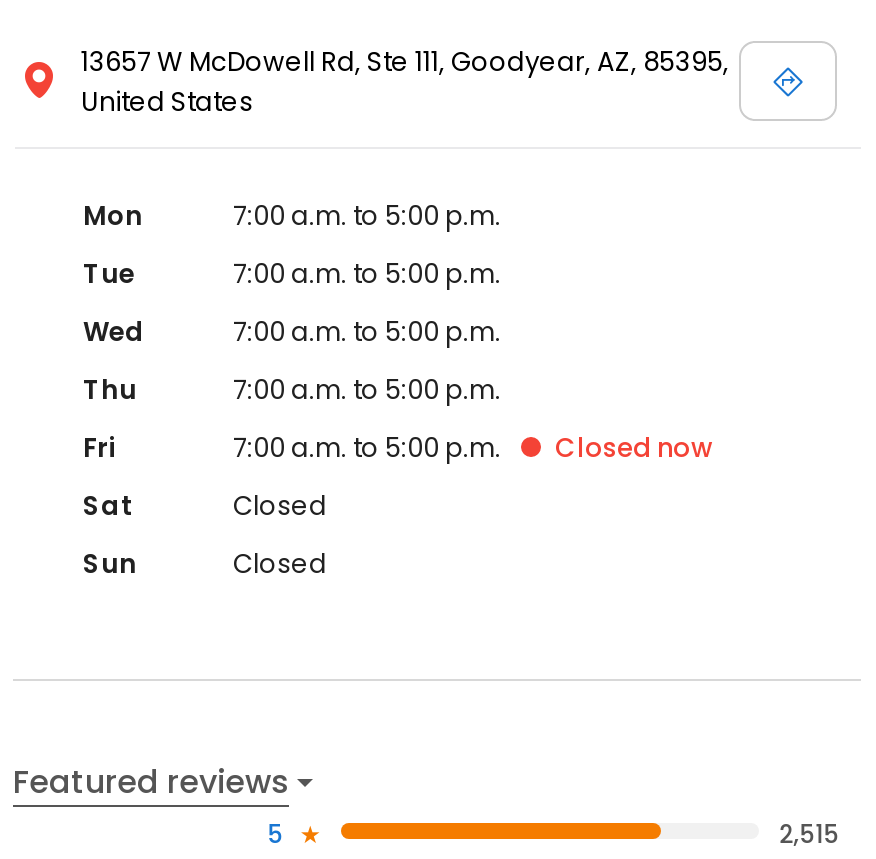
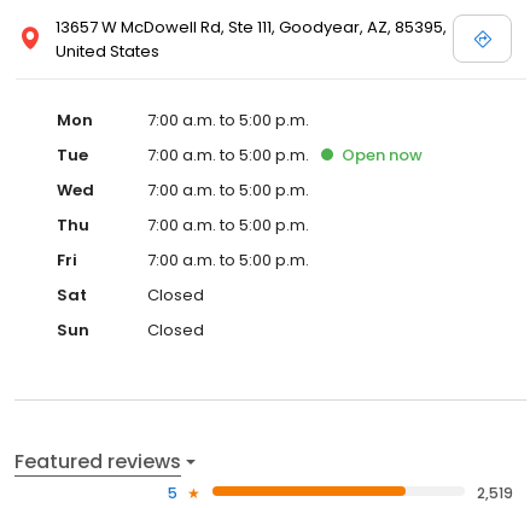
+ Open now

- Closed now

- 2,515
+ 2,519
